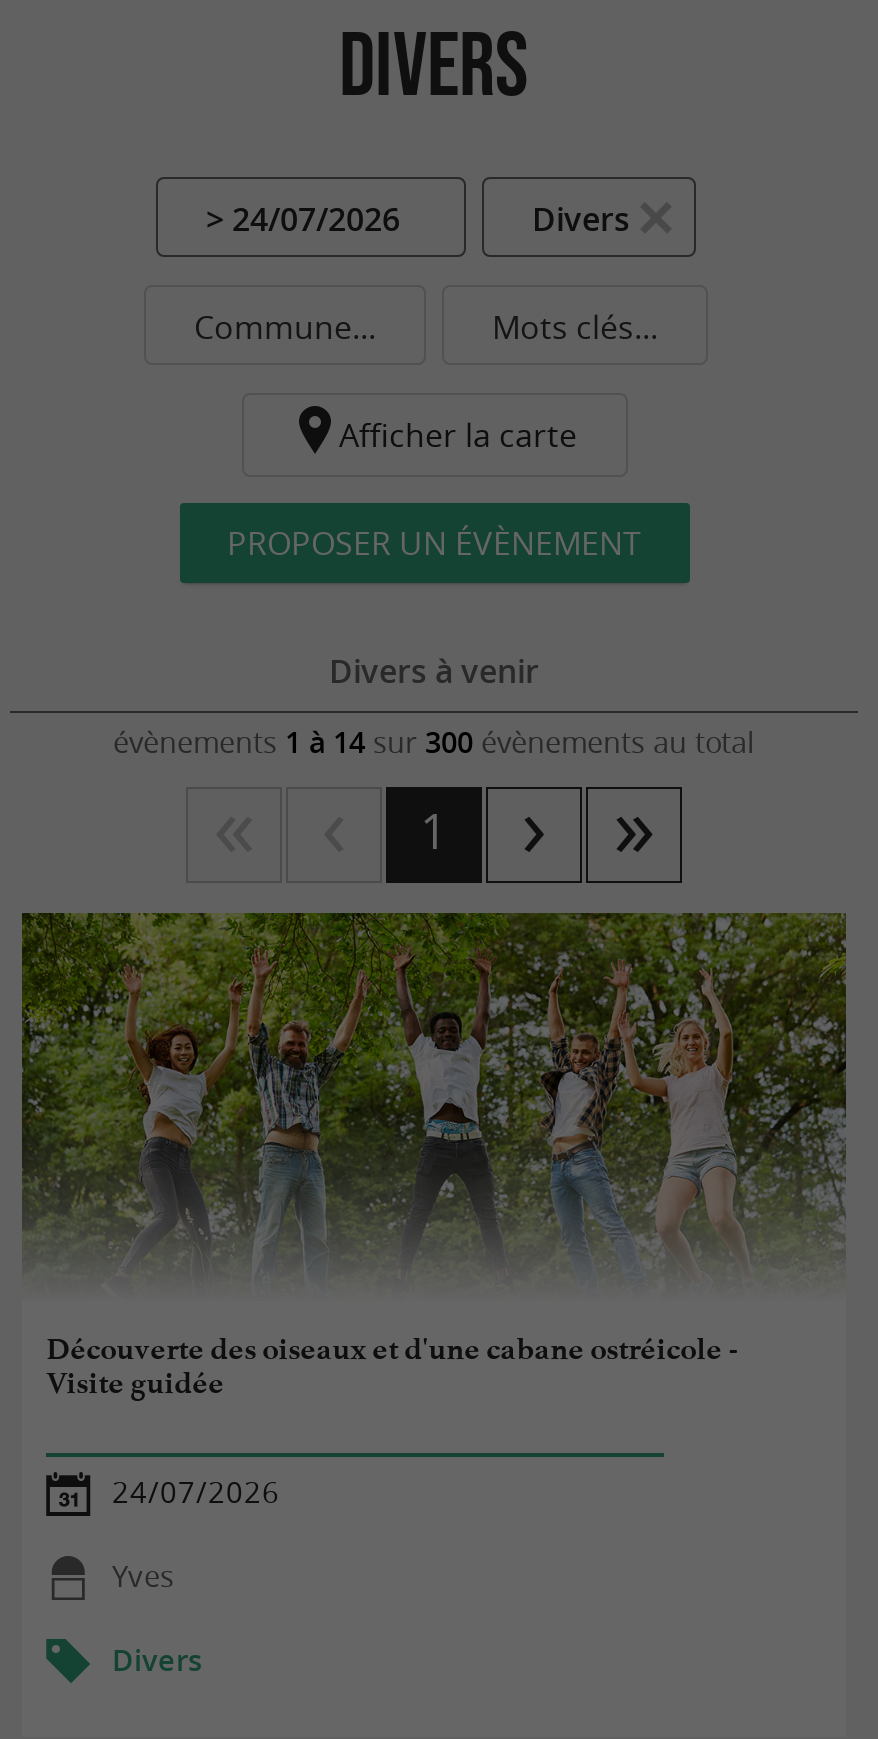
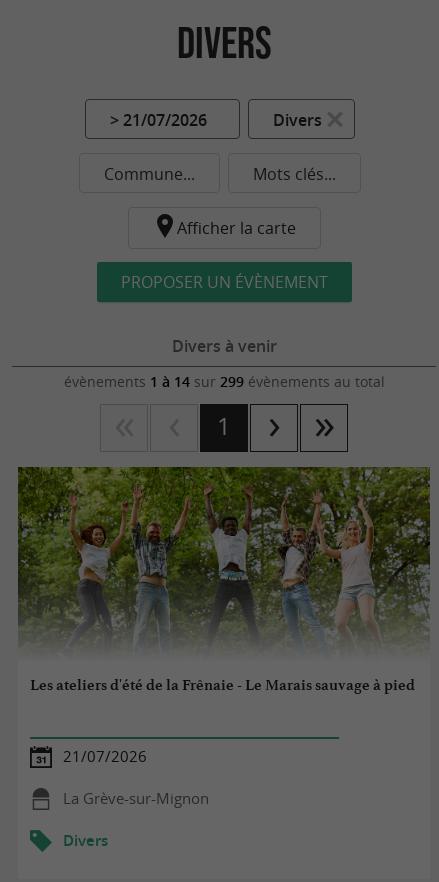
- > 24/07/2026
+ > 21/07/2026

- évènements 1 à 14 sur 300 évènements au total
+ évènements 1 à 14 sur 299 évènements au total

- Découverte des oiseaux et d'une cabane ostréicole -
- Visite guidée
+ Les ateliers d'été de la Frênaie - Le Marais sauvage à pied

- 24/07/2026
+ 21/07/2026

- Yves
+ La Grève-sur-Mignon
